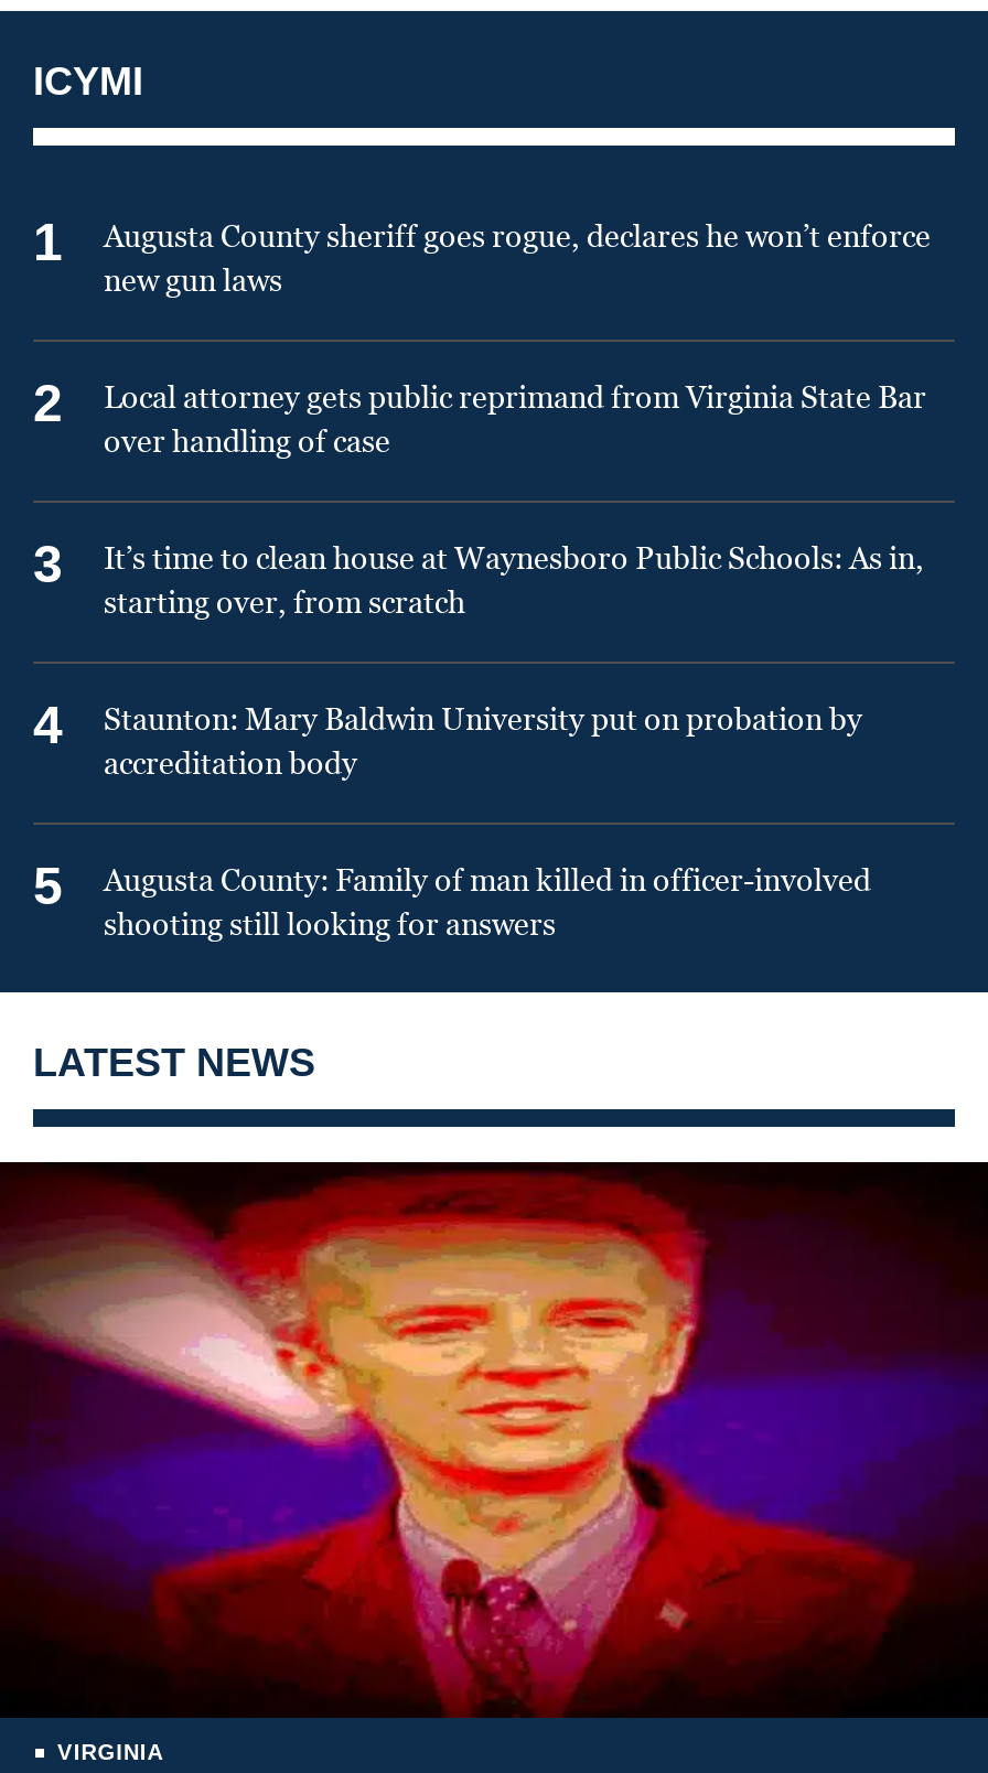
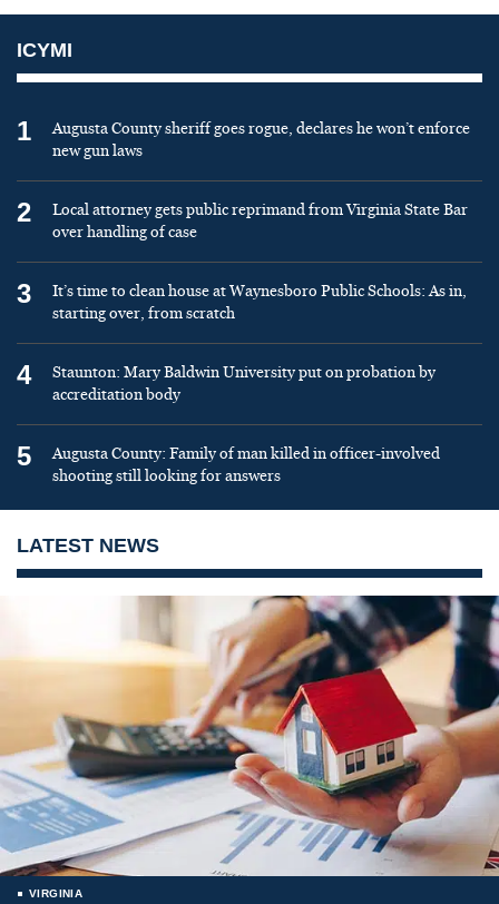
- [image]
+ [image]
